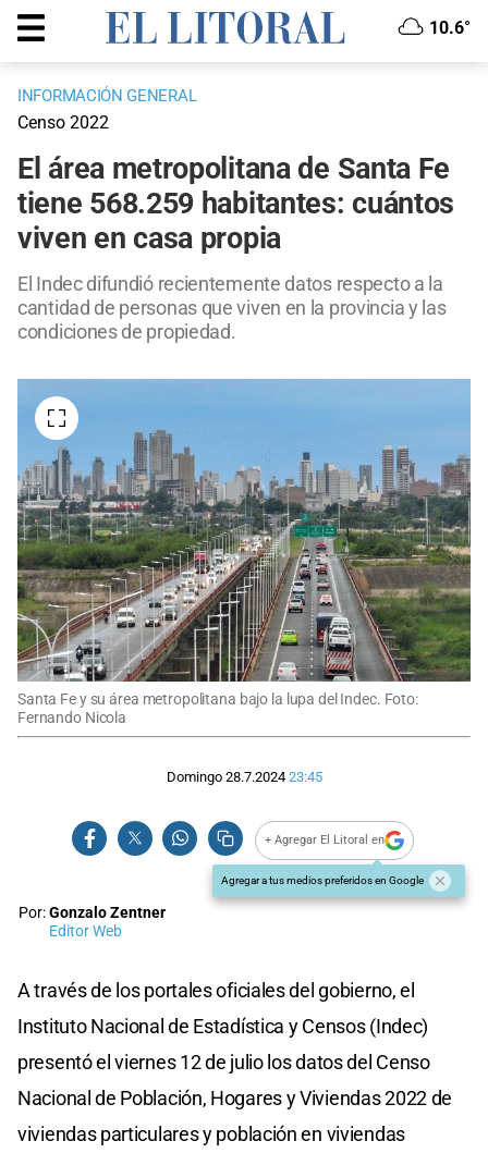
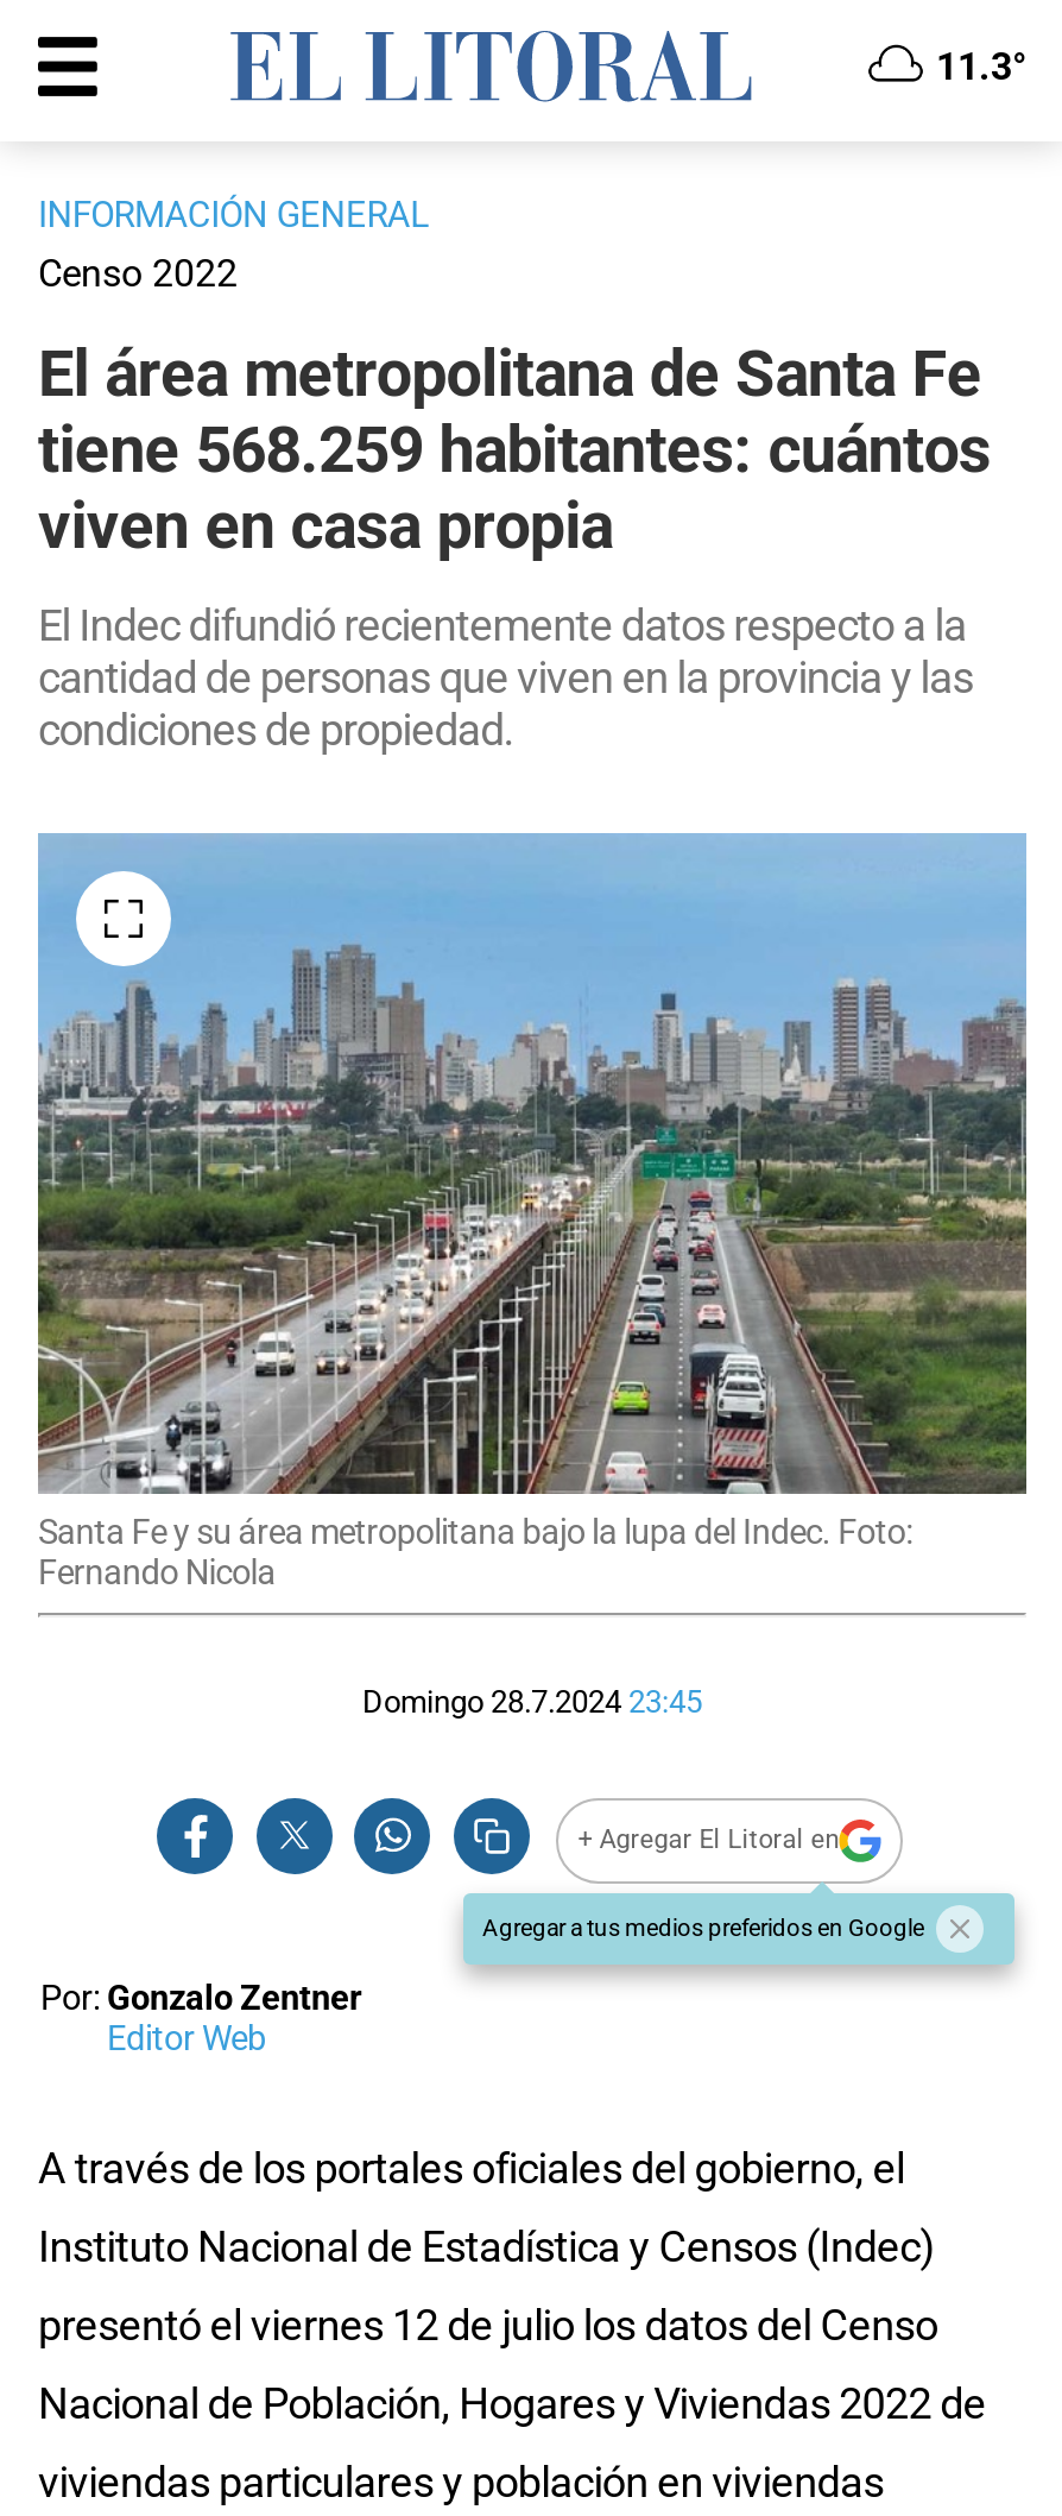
- 10.6°
+ 11.3°
